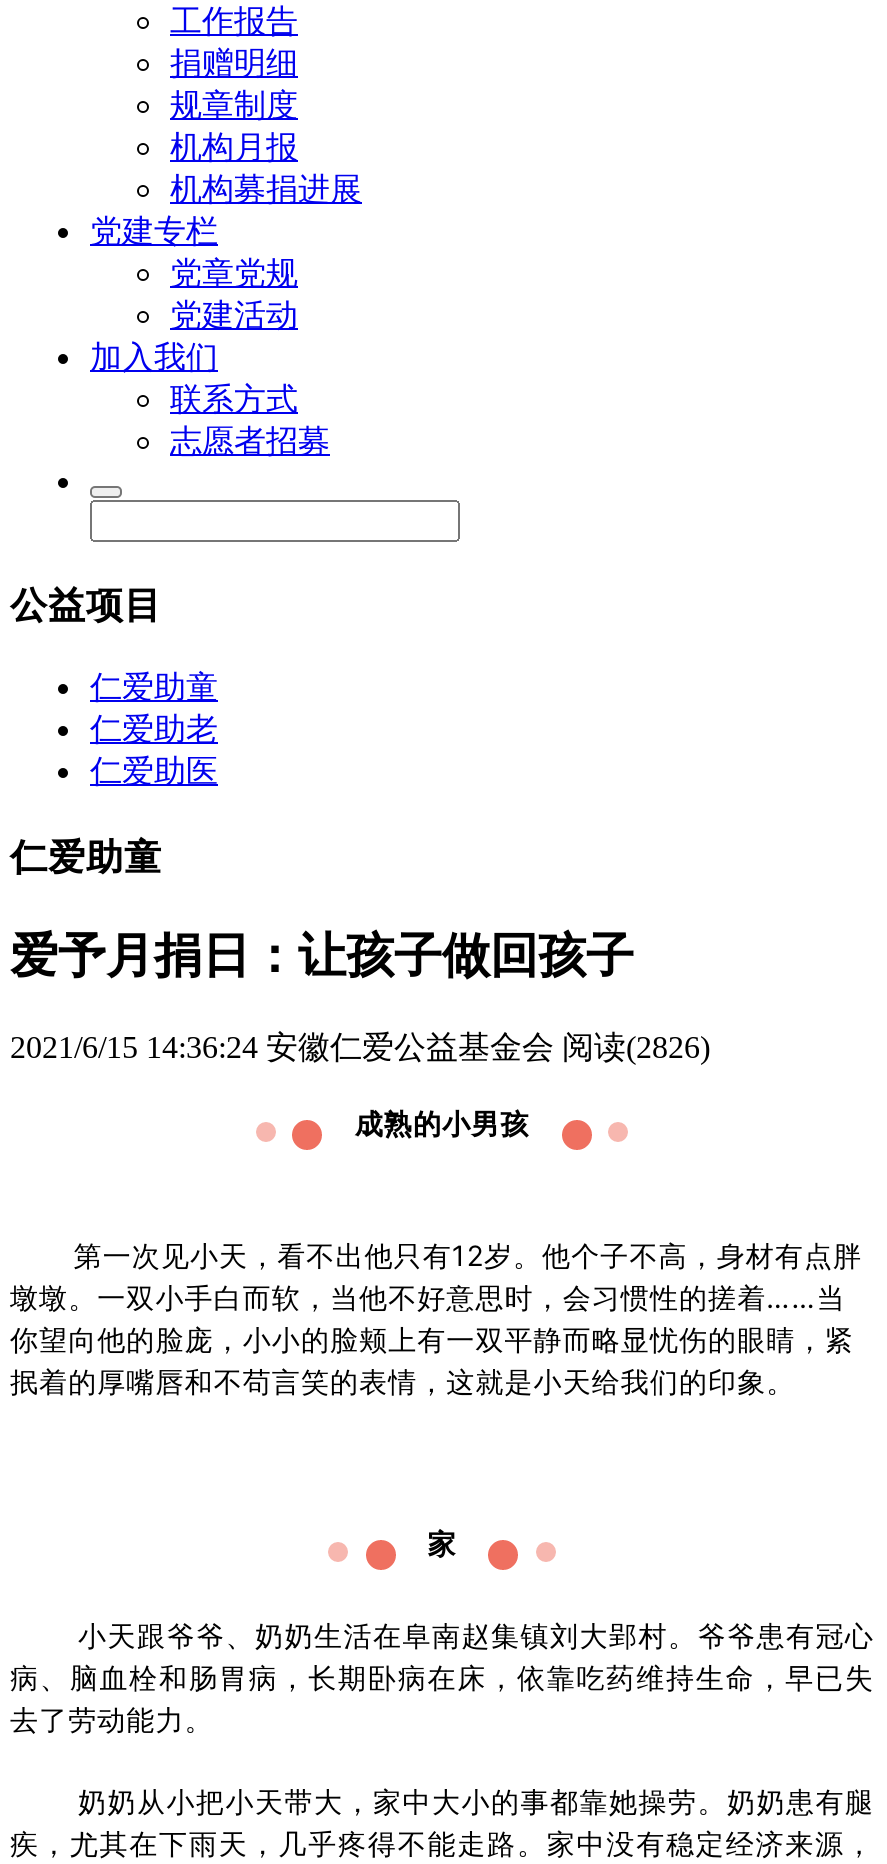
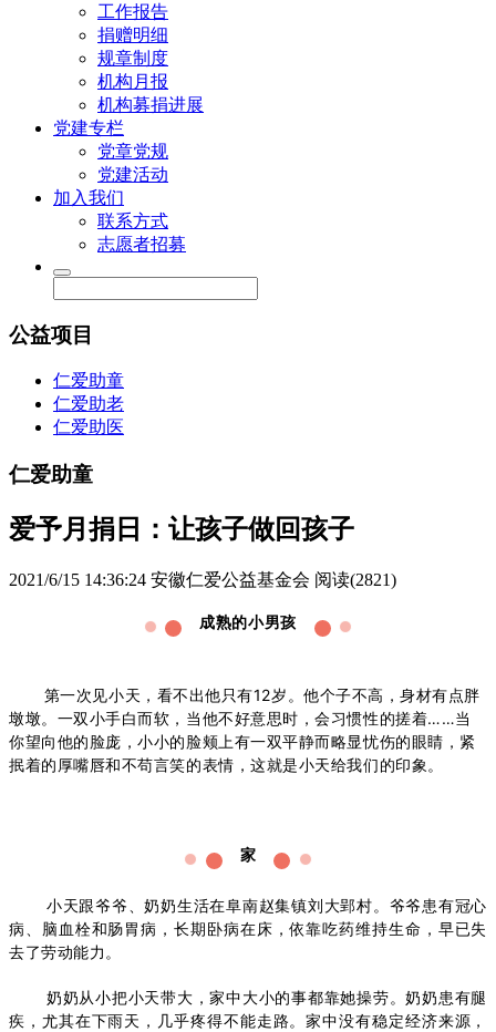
- 2021/6/15 14:36:24安徽仁爱公益基金会阅读(2826)
+ 2021/6/15 14:36:24安徽仁爱公益基金会阅读(2821)
